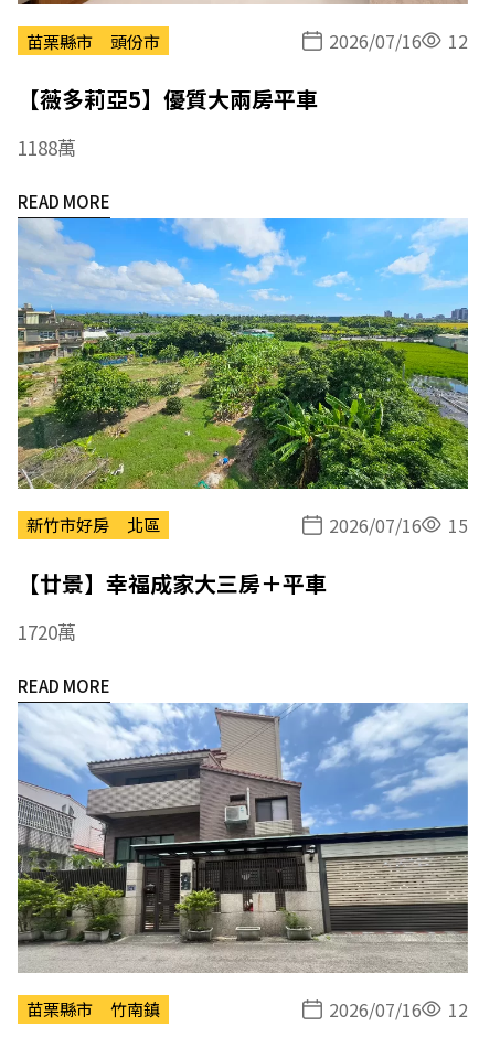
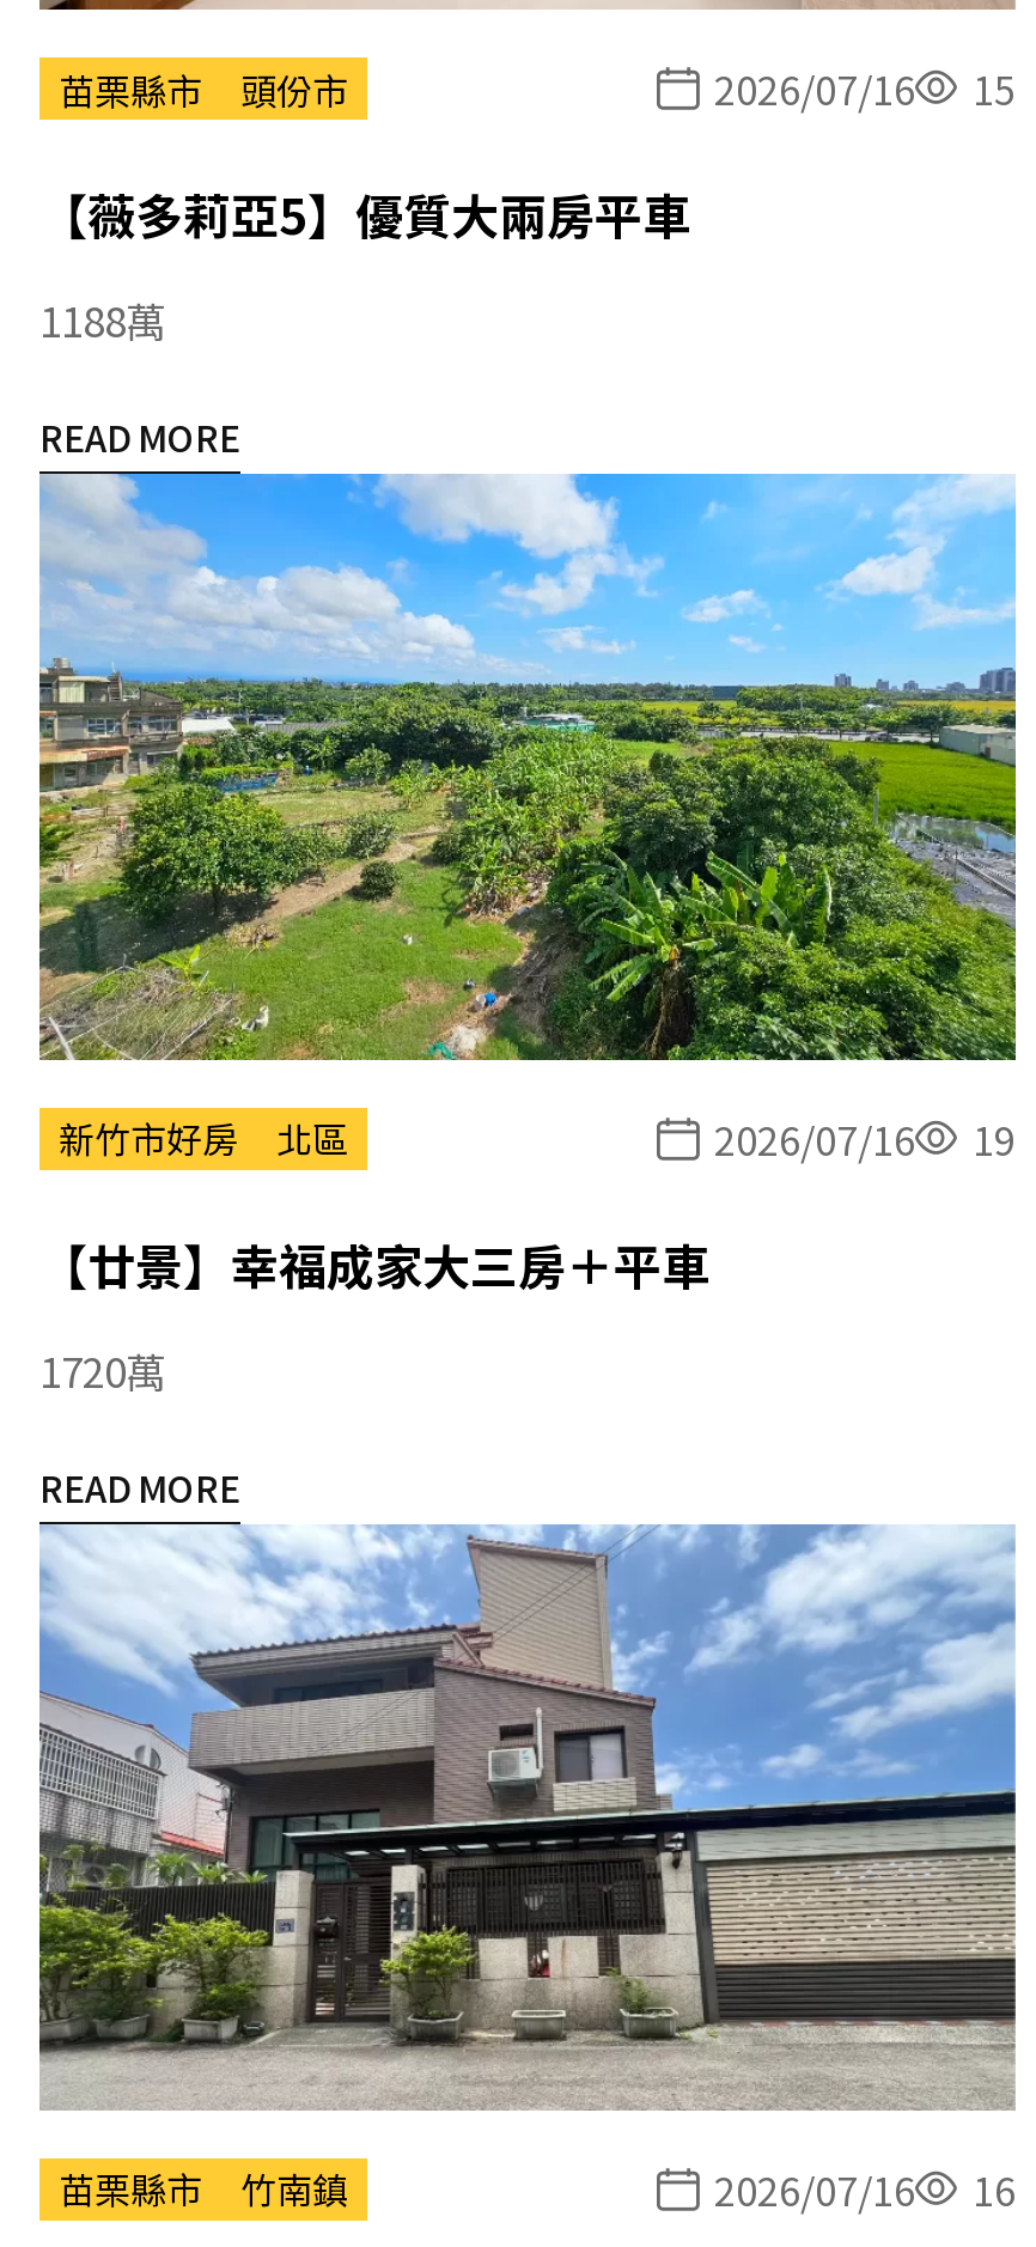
- 2026/07/16 12
+ 2026/07/16 15

- 2026/07/16 15
+ 2026/07/16 19

- 2026/07/16 12
+ 2026/07/16 16
